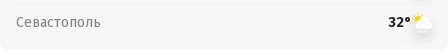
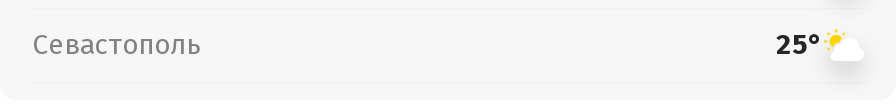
- 32°
+ 25°
